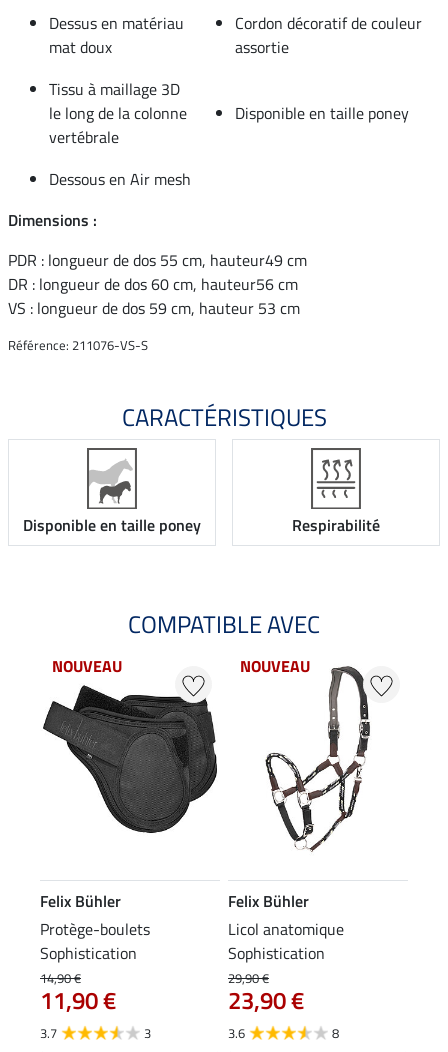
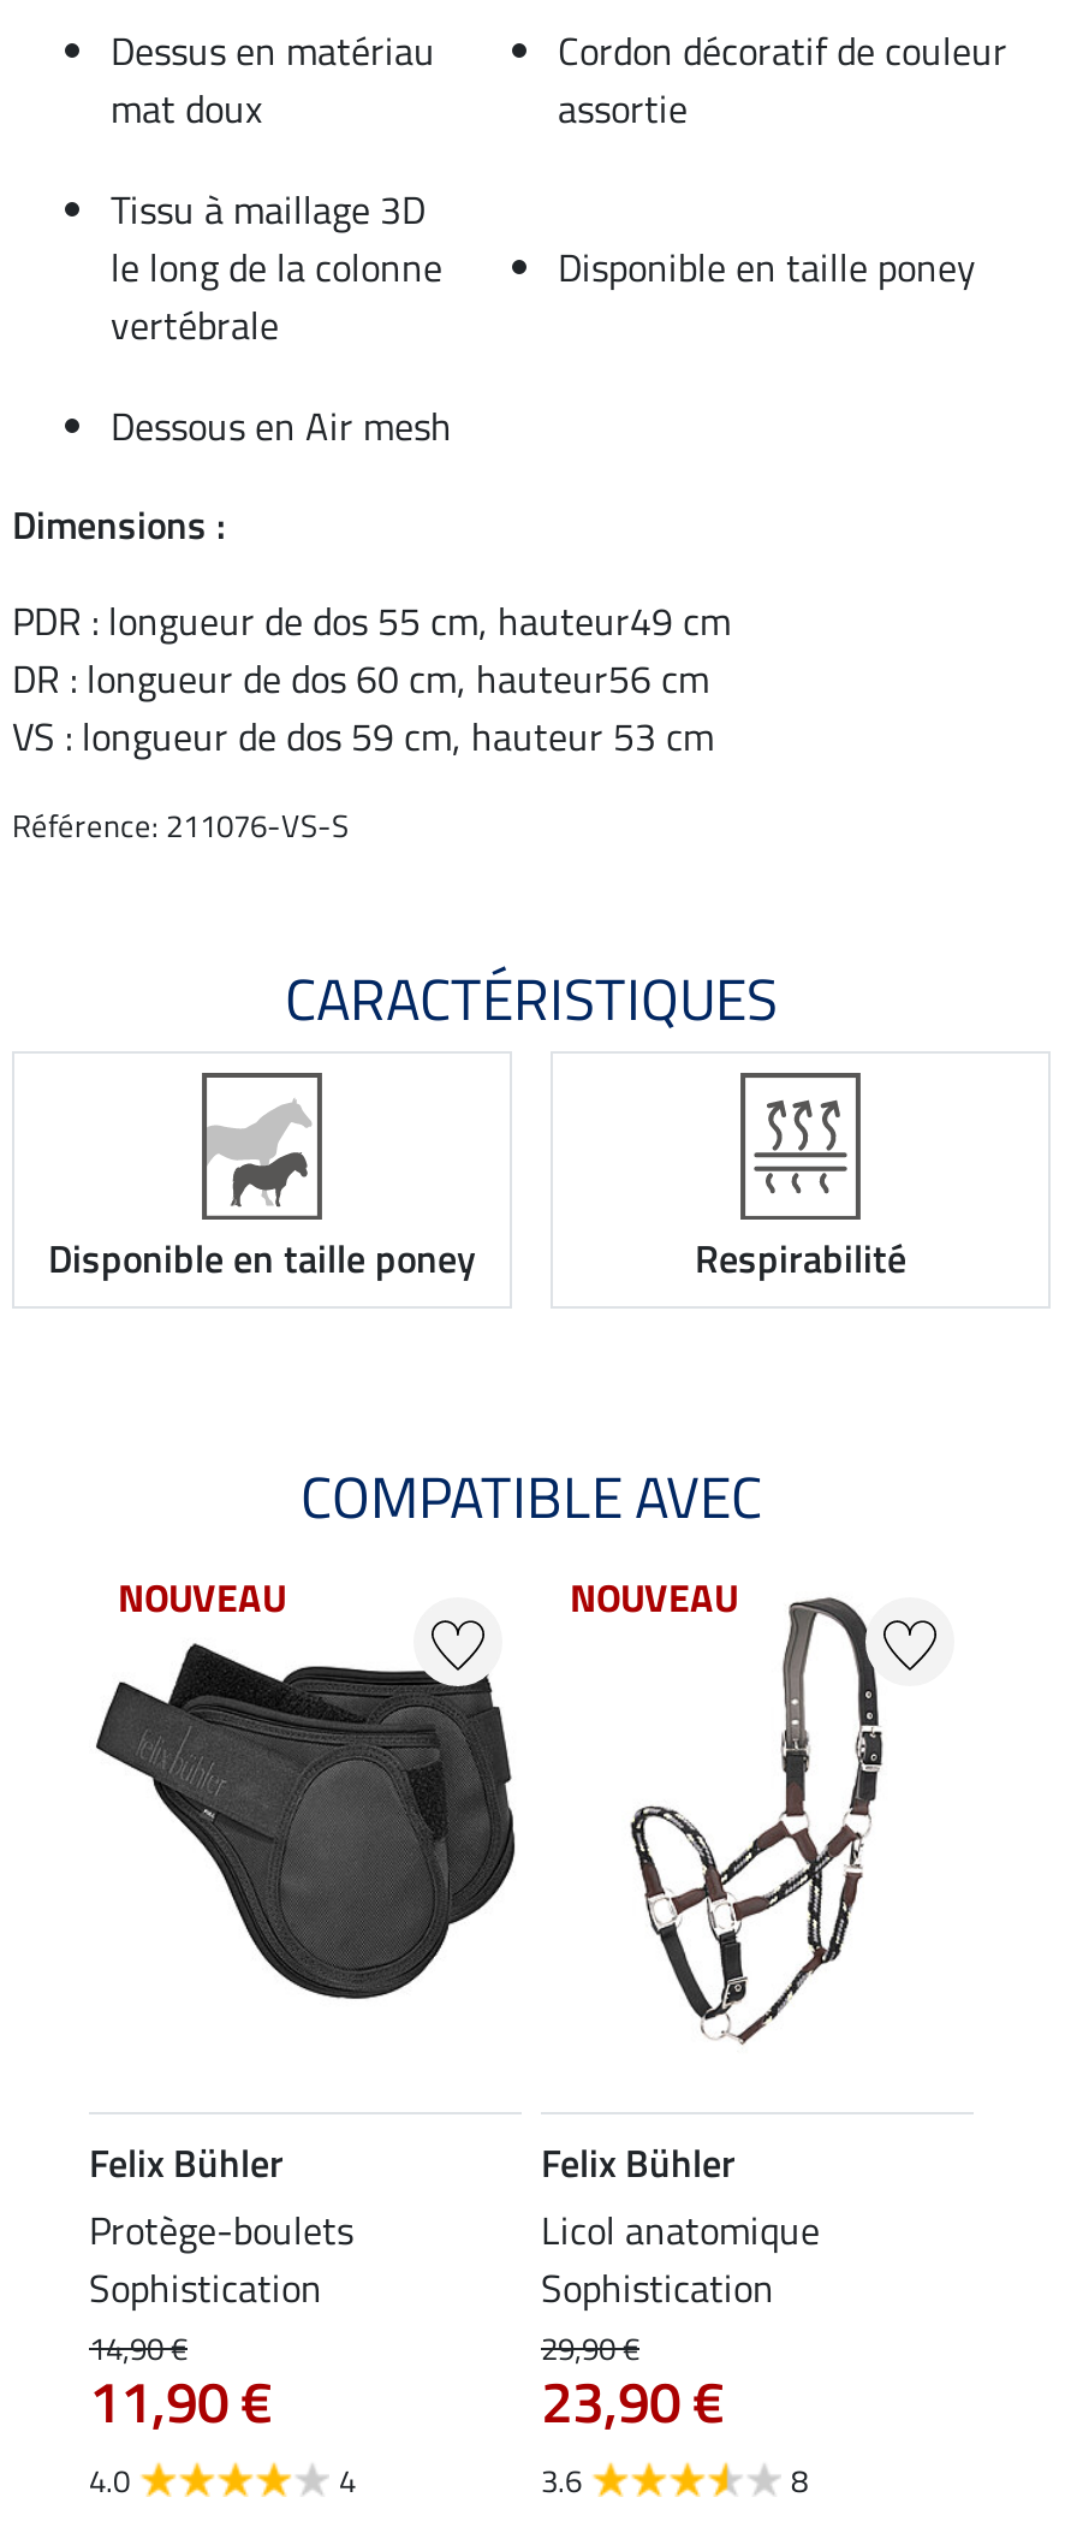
- 3.7
+ 4.0

- 3
+ 4
